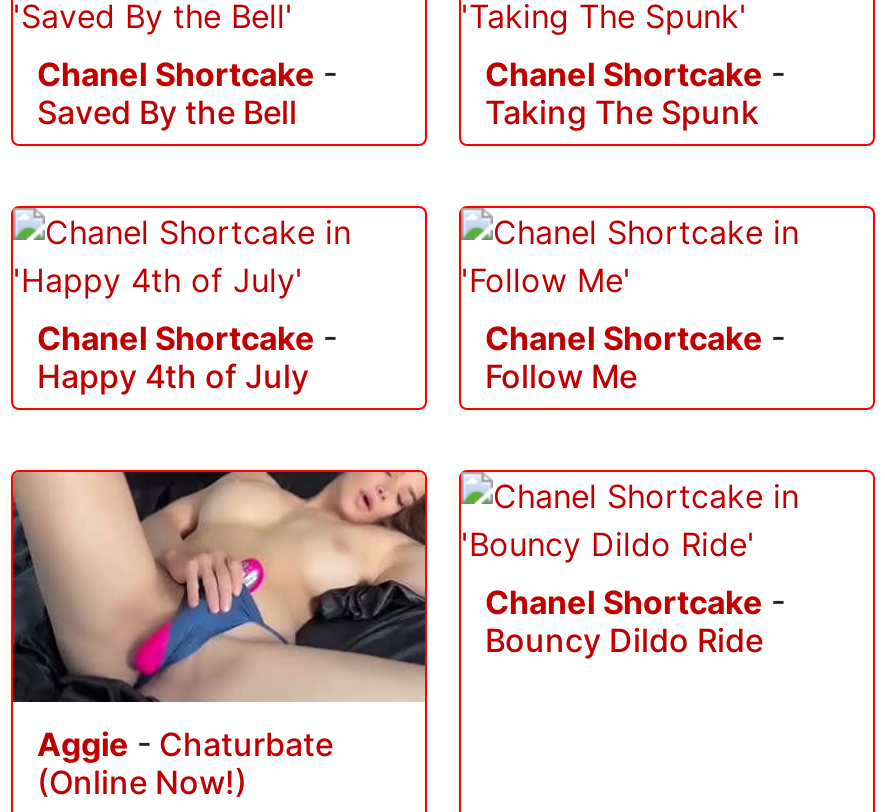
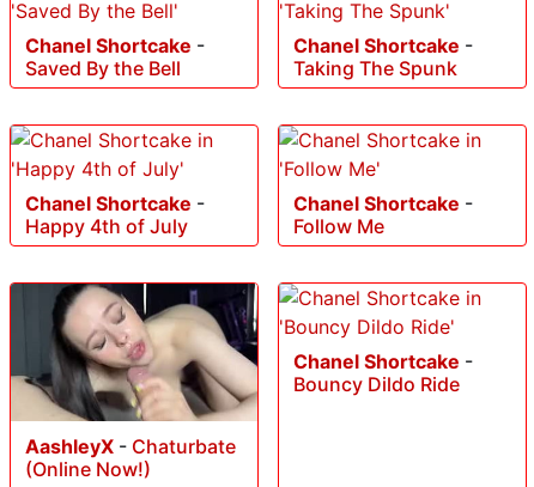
- [image]
- Aggie - Chaturbate
+ [image]
+ AashleyX - Chaturbate
